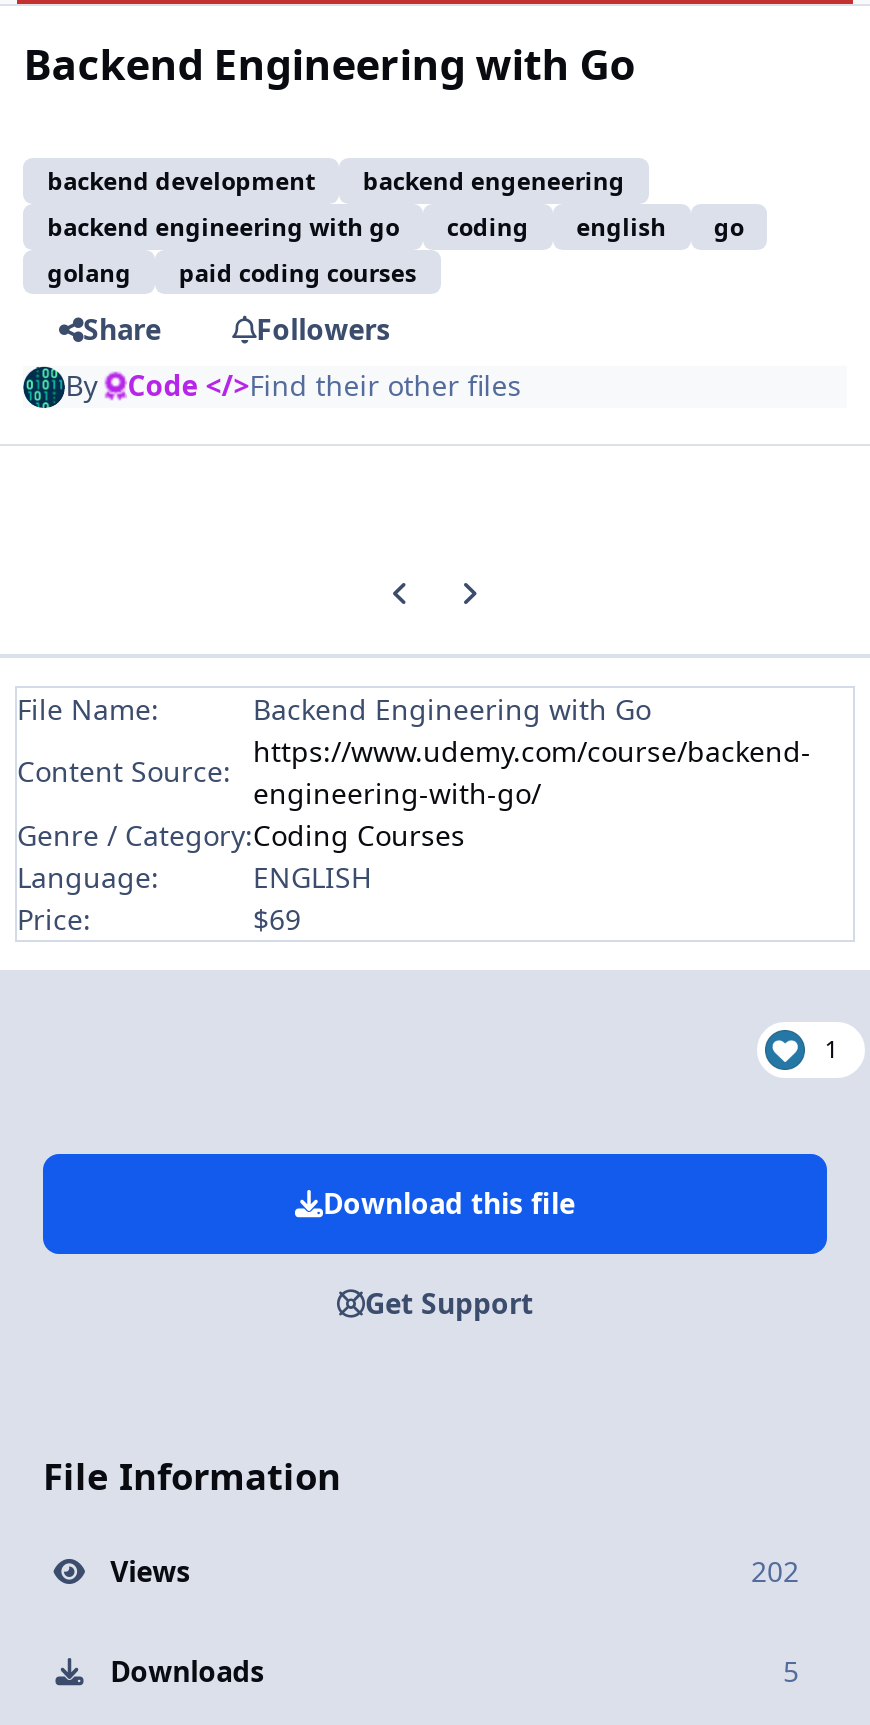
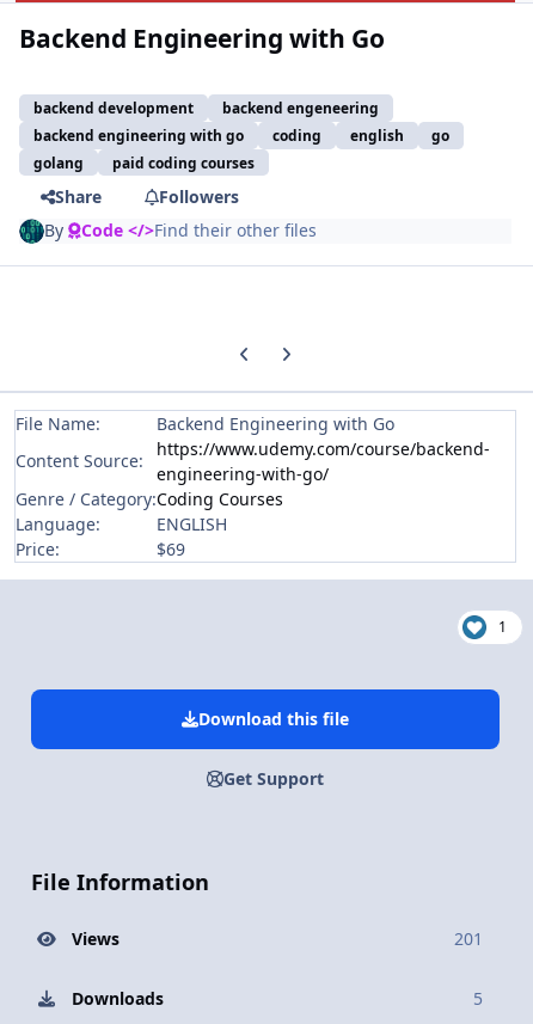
- 202
+ 201
